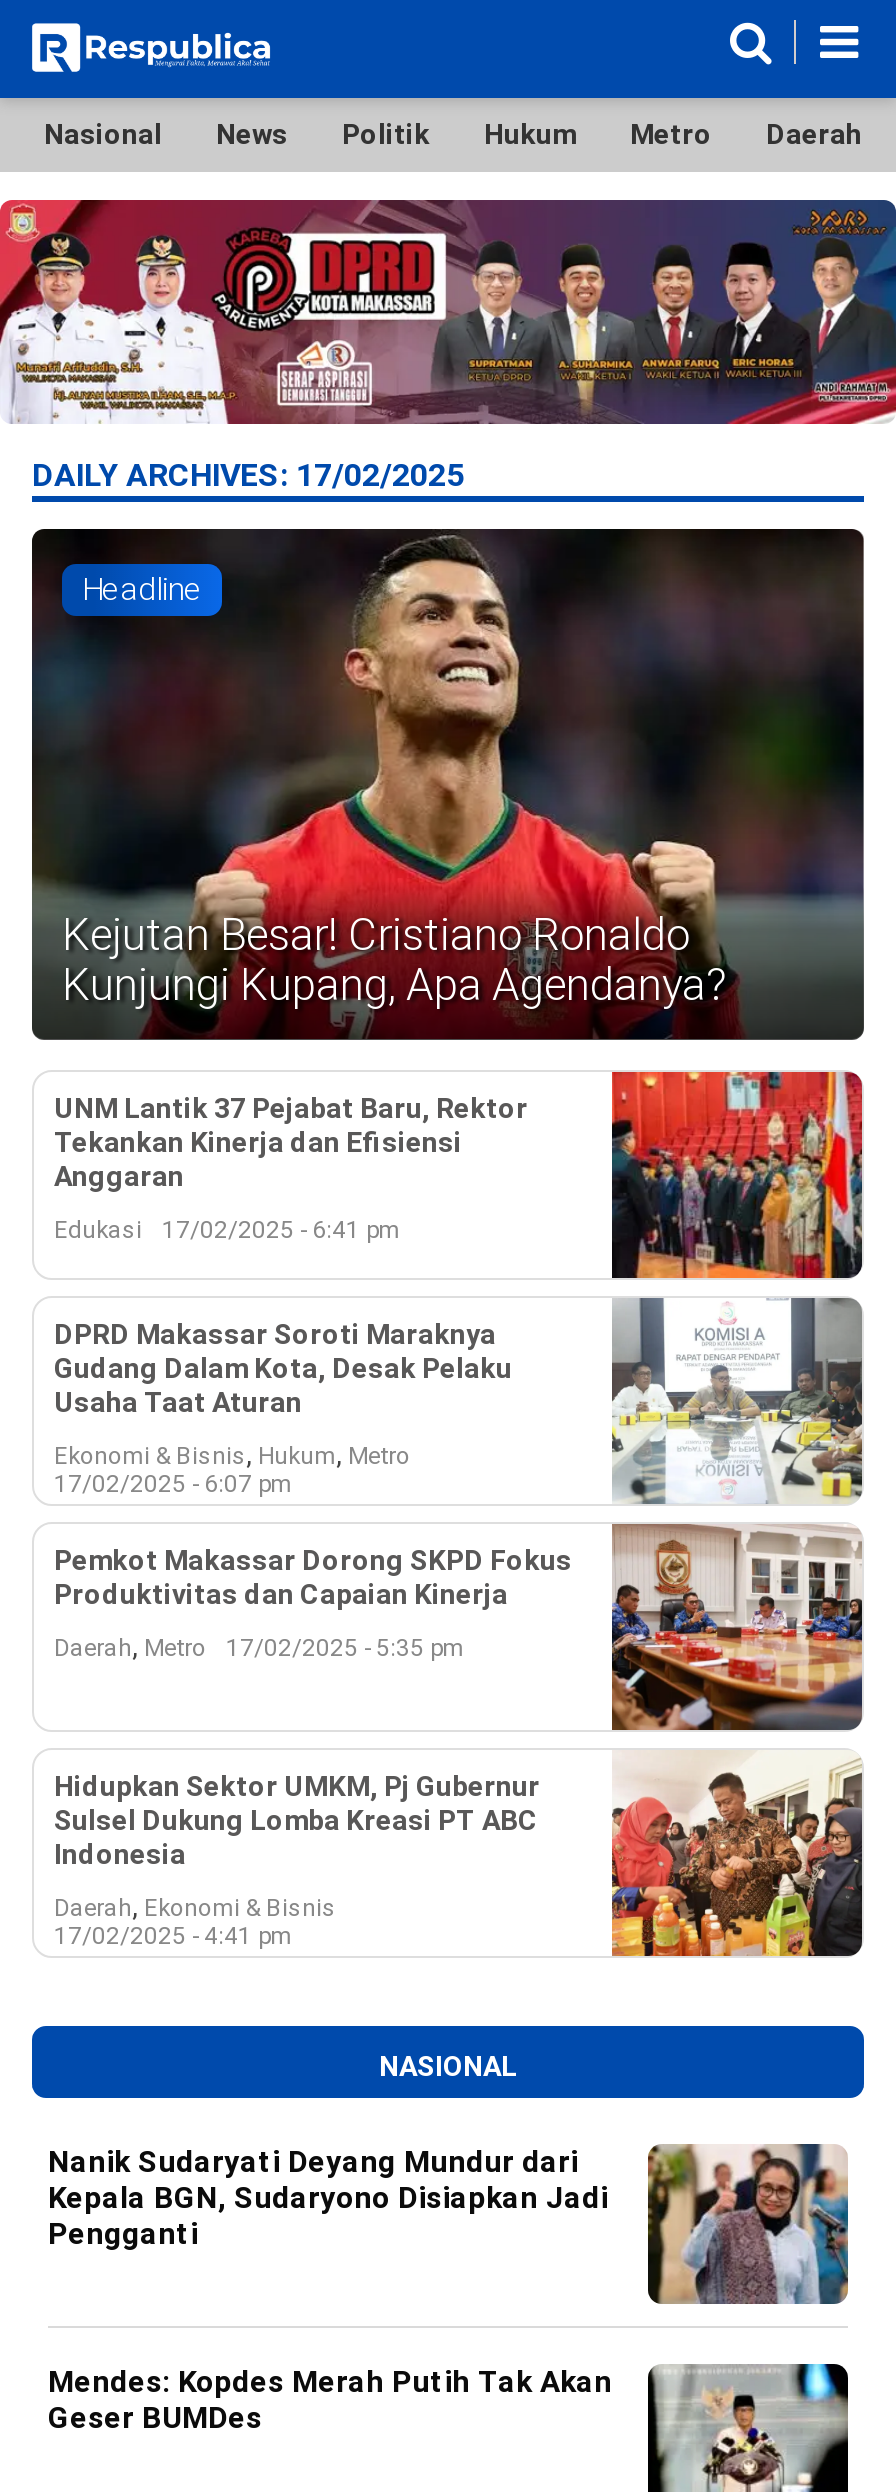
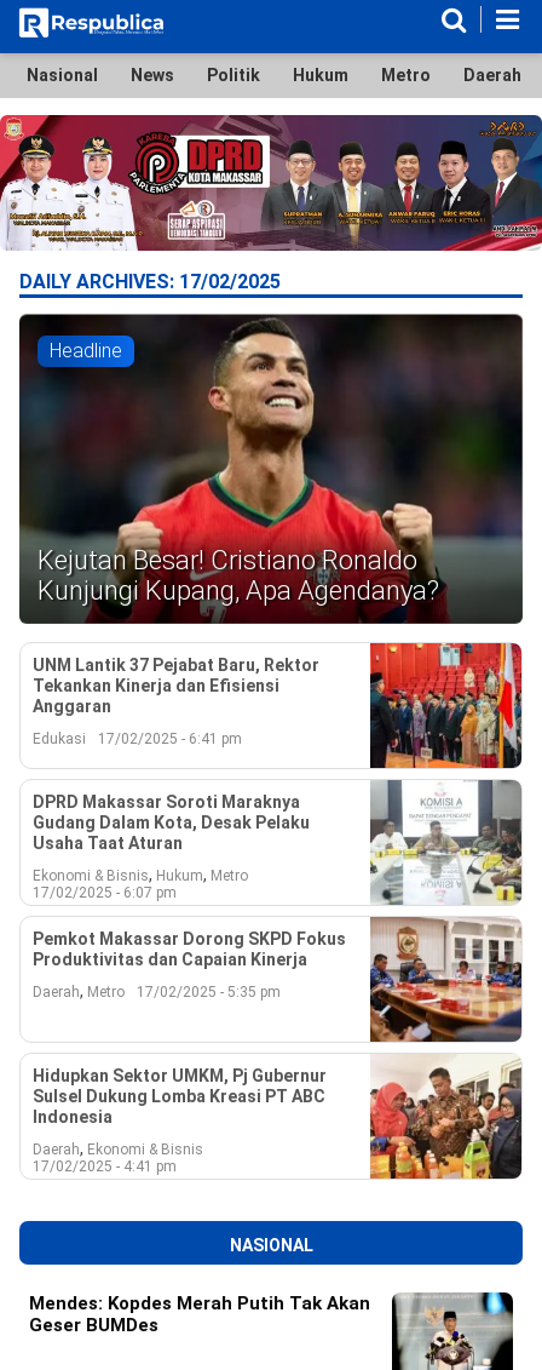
- [image]
- Nanik Sudaryati Deyang Mundur dari
- Kepala BGN, Sudaryono Disiapkan Jadi
- Pengganti
